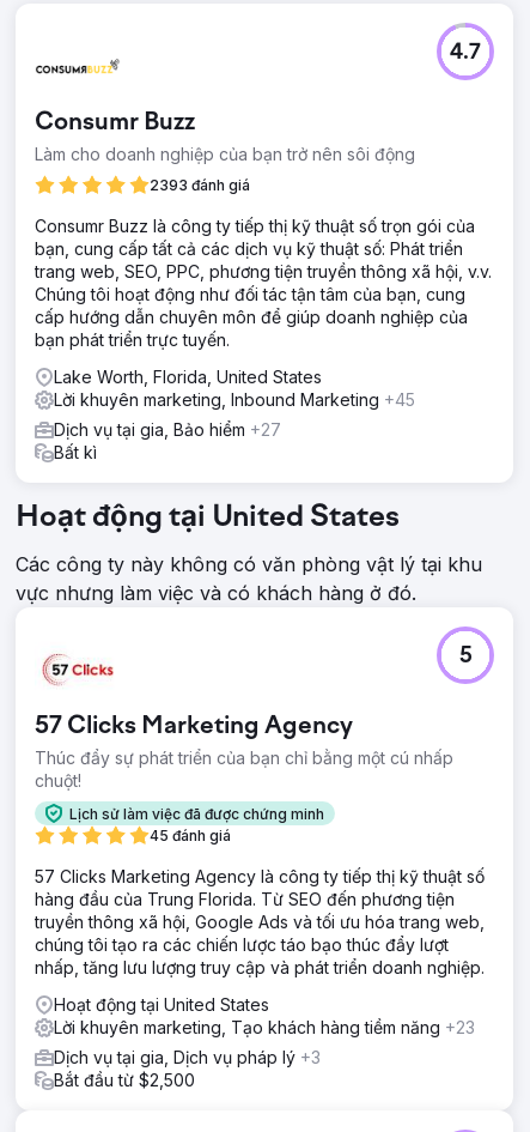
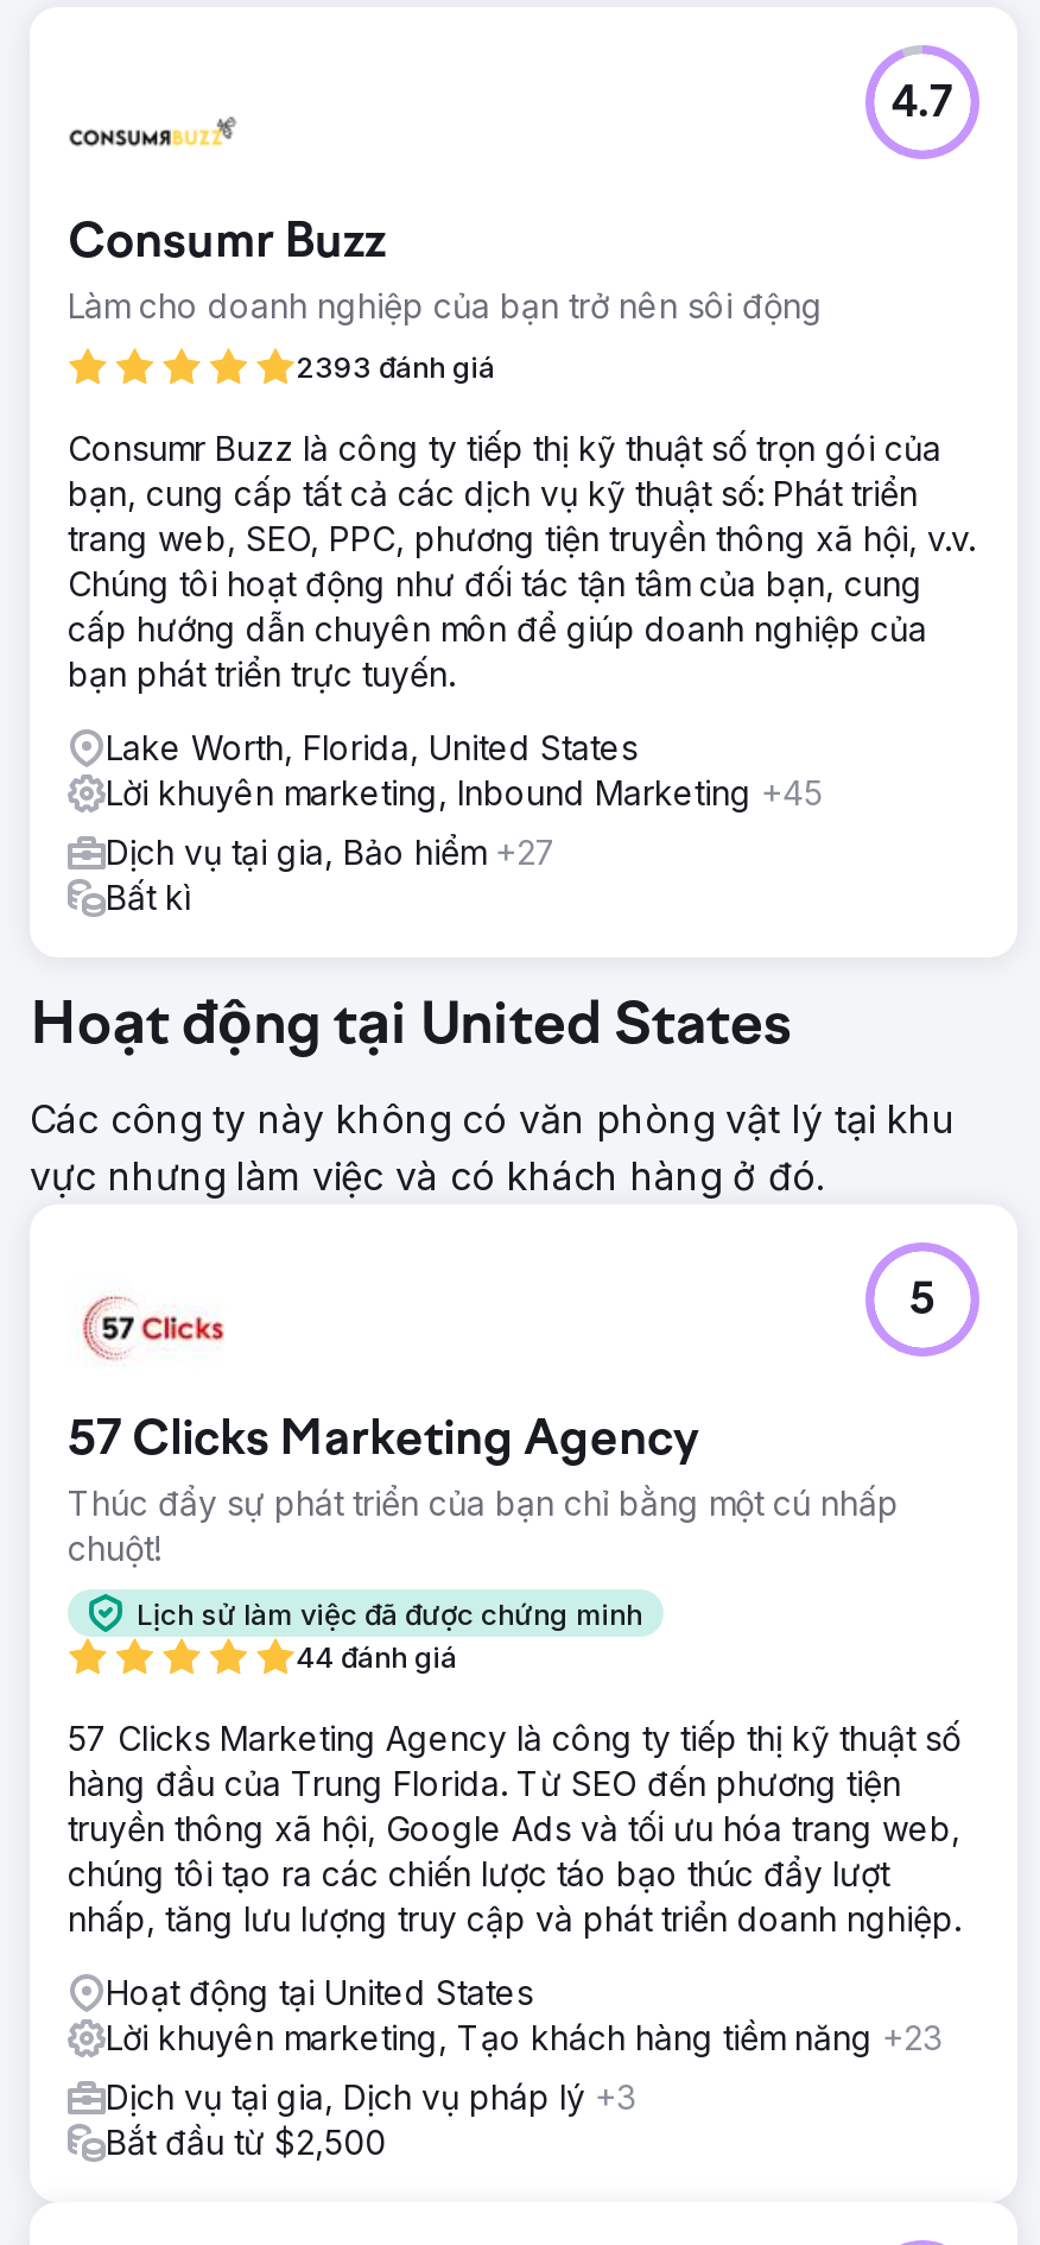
- 45 đánh giá
+ 44 đánh giá
